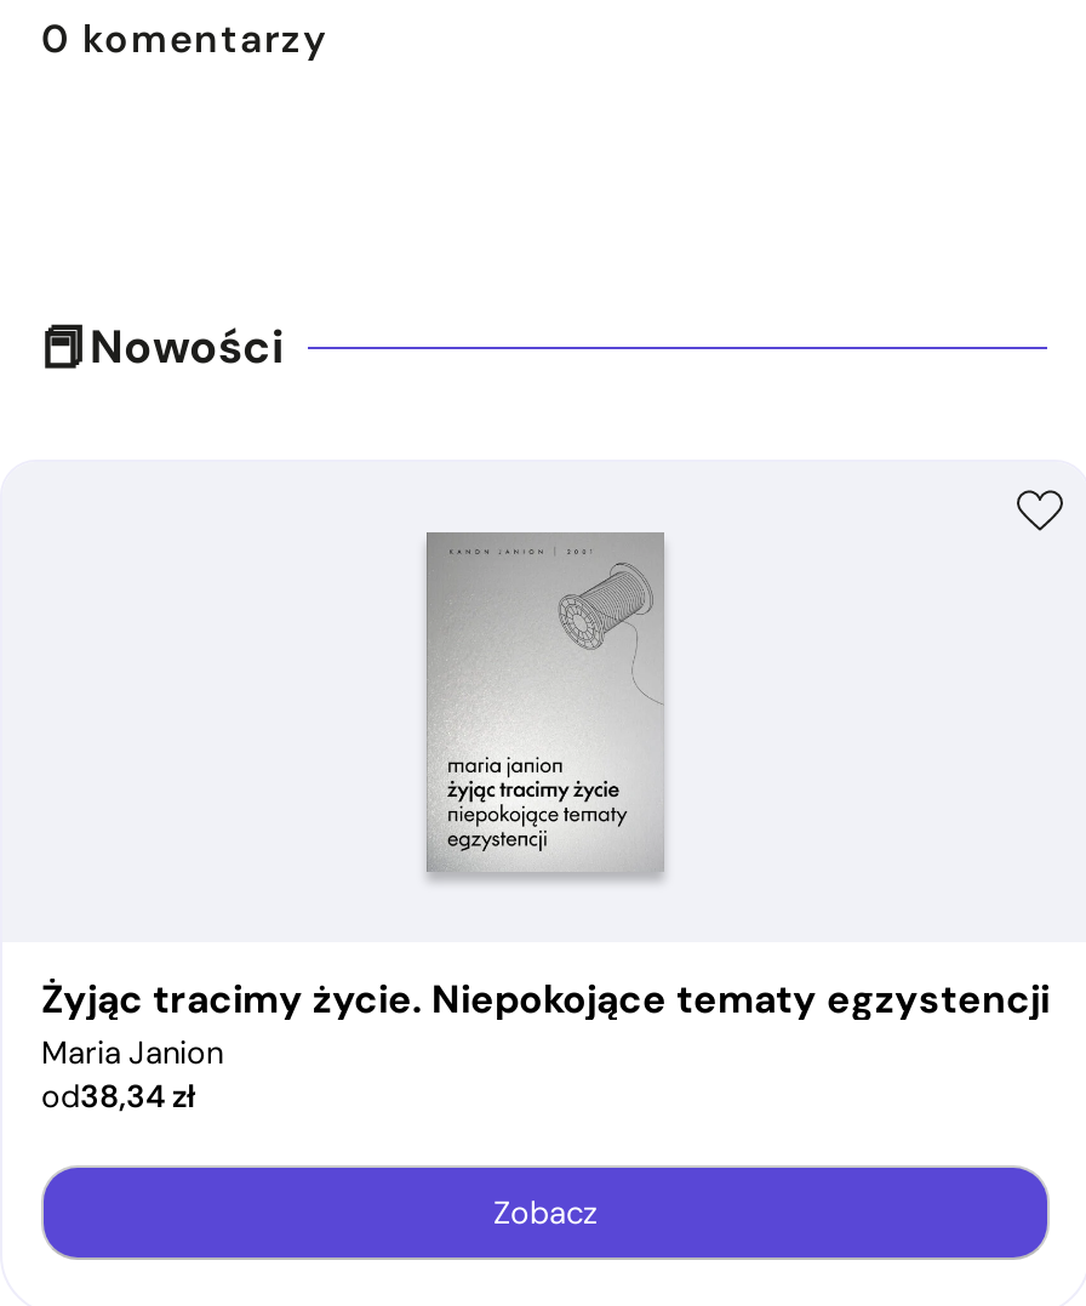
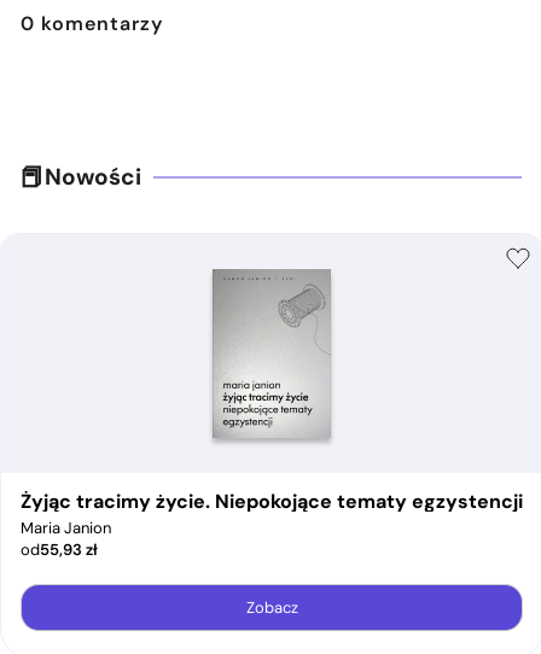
- od38,34 zł
+ od55,93 zł
